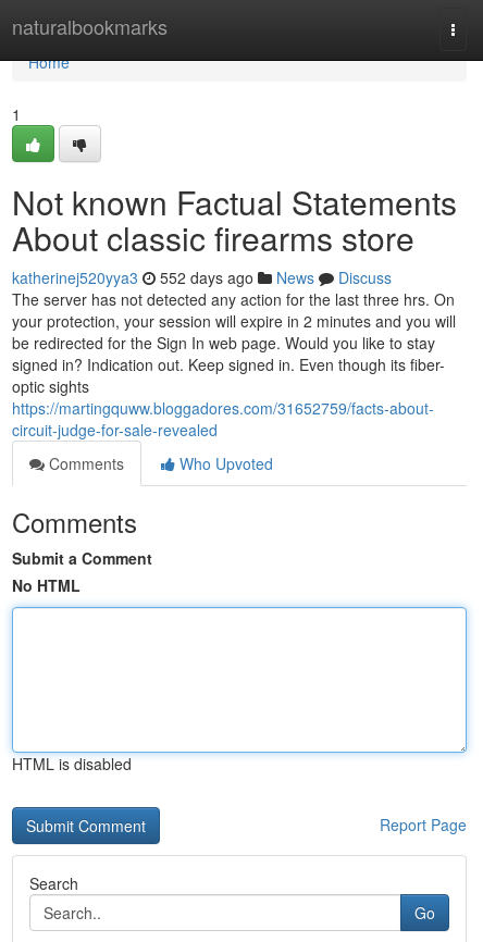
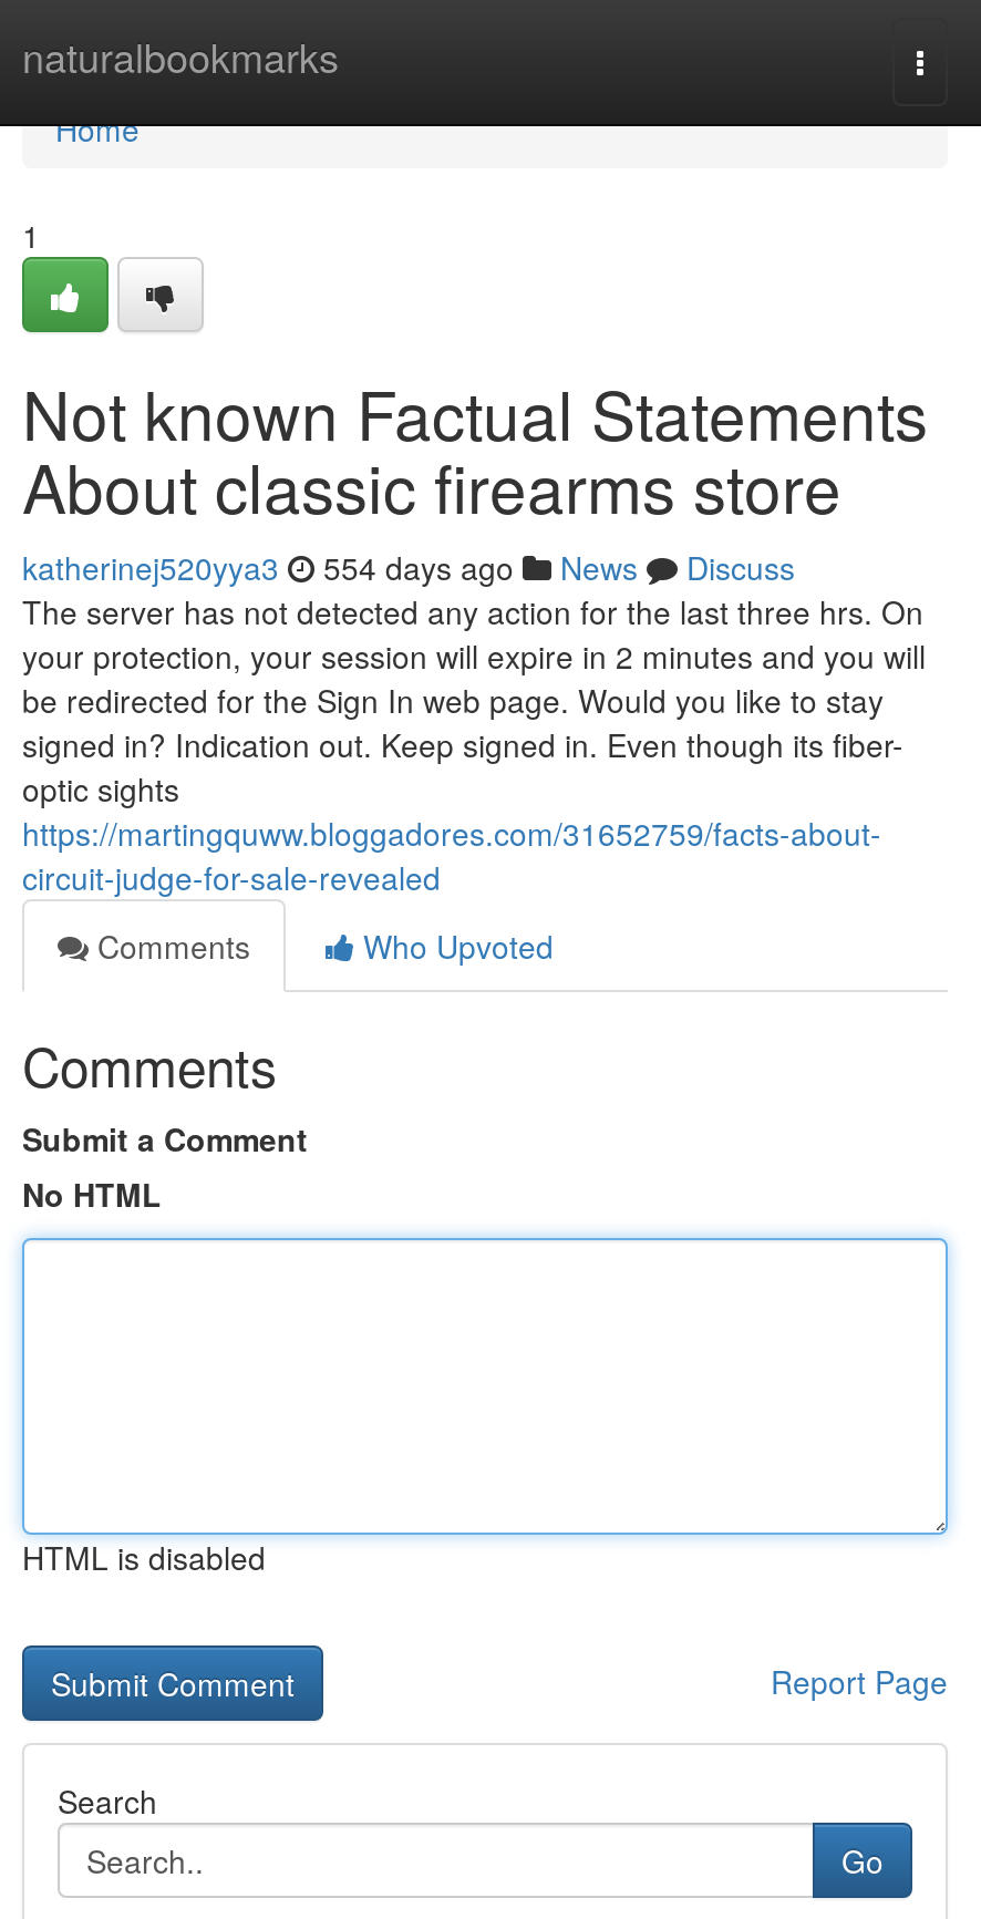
- katherinej520yya3 552 days ago News Discuss
+ katherinej520yya3 554 days ago News Discuss
